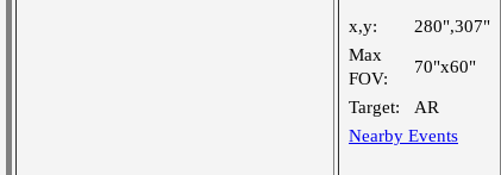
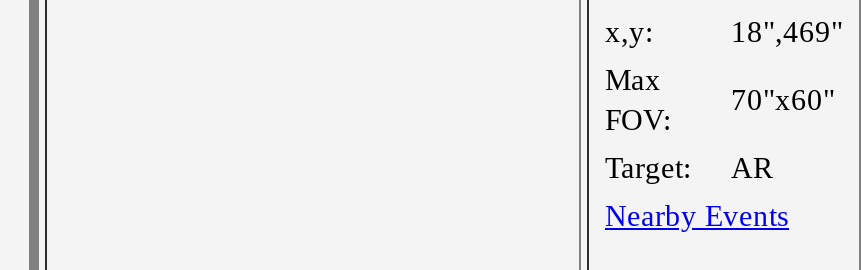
- 280",307"
+ 18",469"
